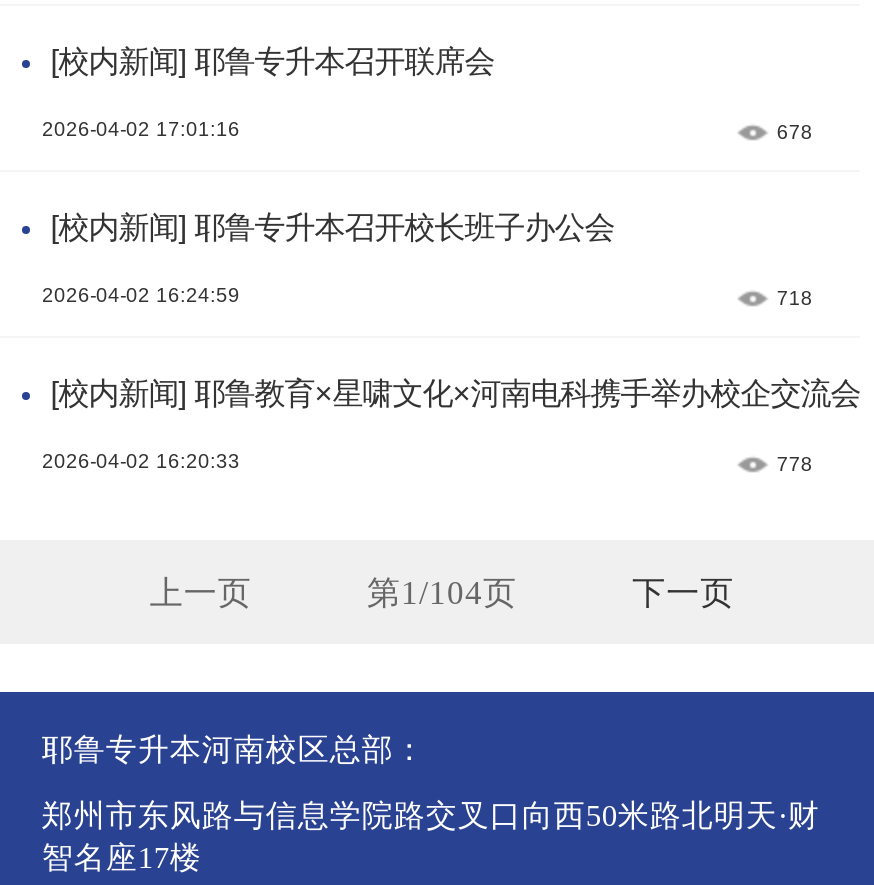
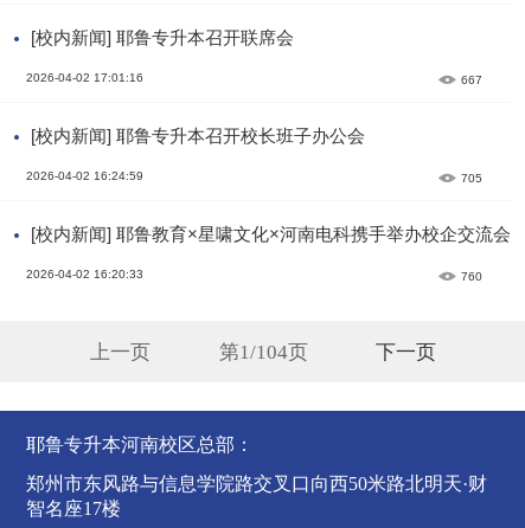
- 678
+ 667

- 718
+ 705

- 778
+ 760
